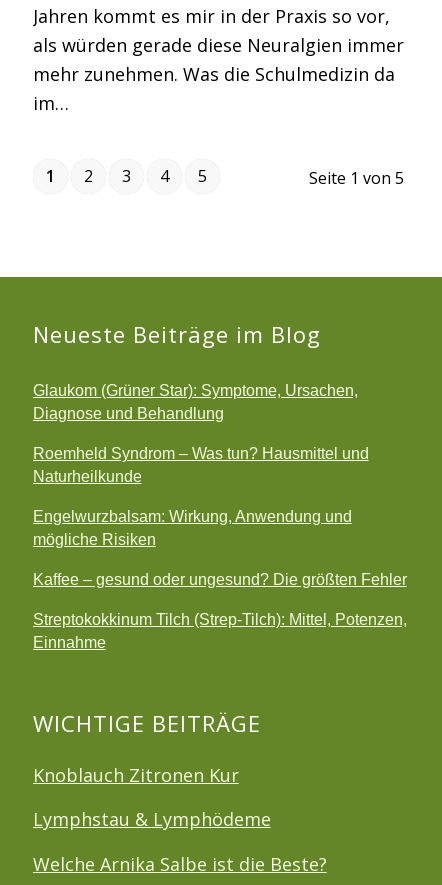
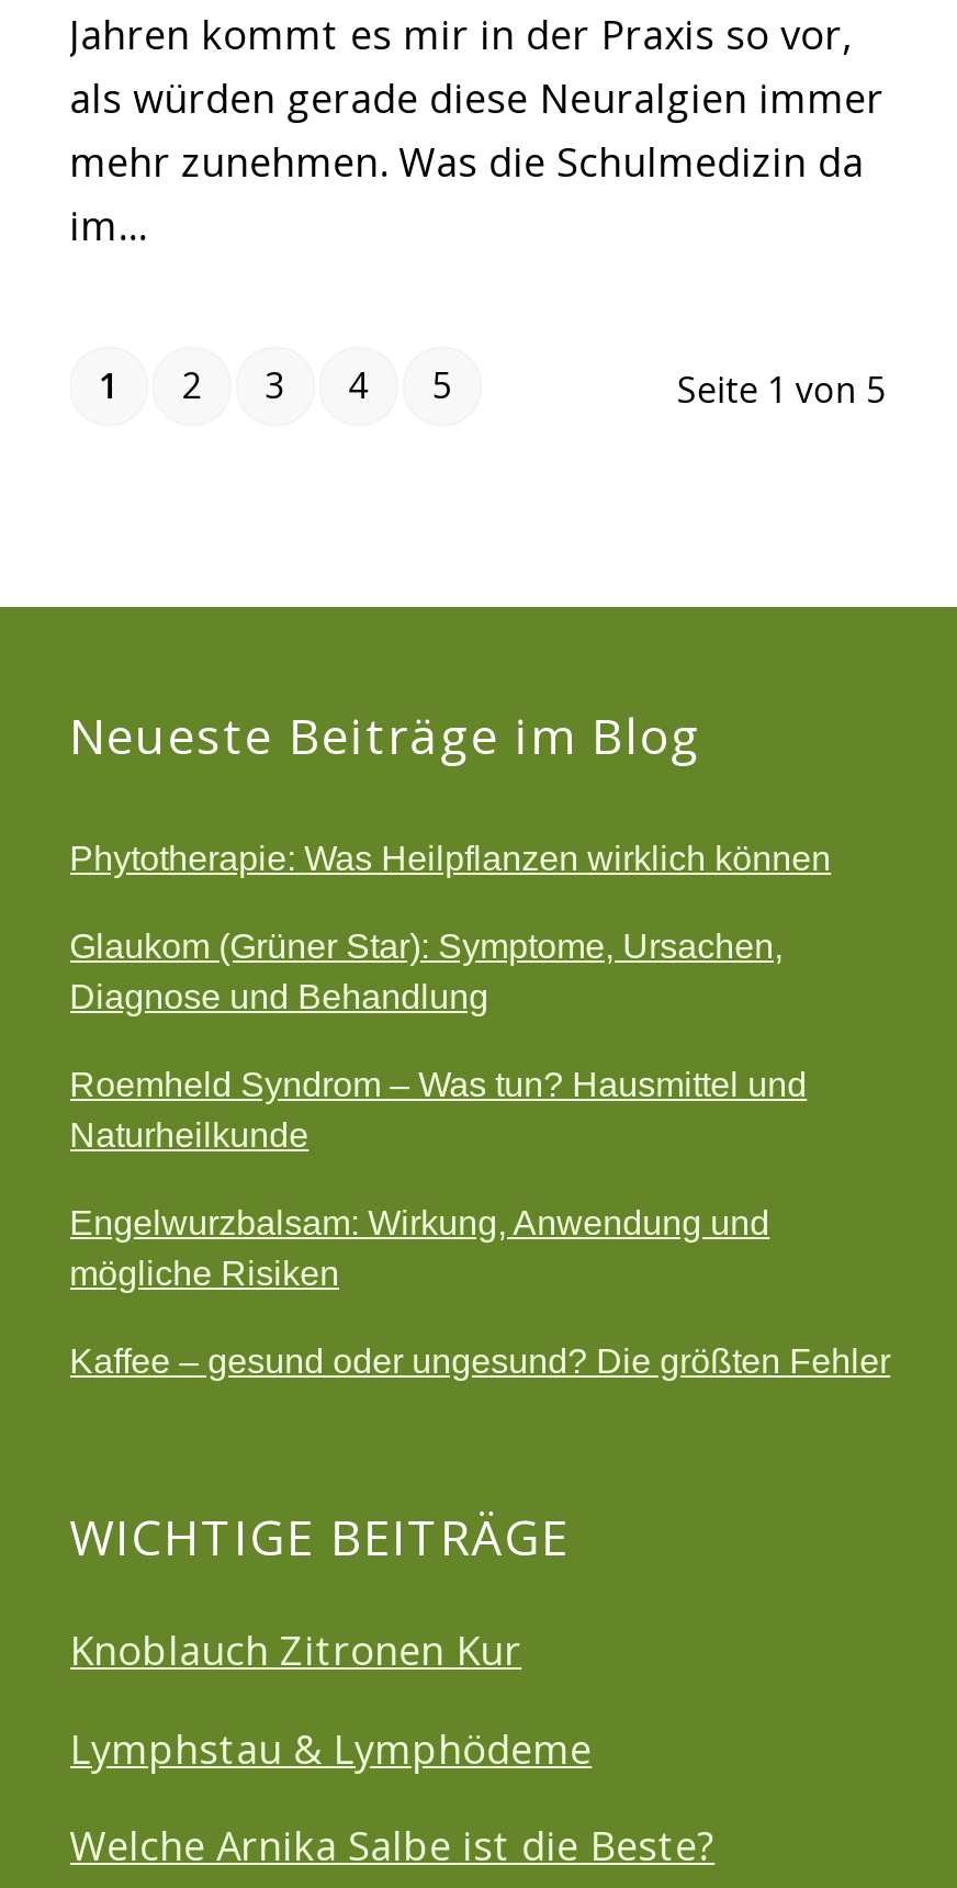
+ Phytotherapie: Was Heilpflanzen wirklich können

moved down: Glaukom (Grüner Star): Symptome, Ursachen, | Diagnose und Behandlung | Roemheld Syndrom – Was tun? Hausmittel und | Naturheilkunde | Engelwurzbalsam: Wirkung, Anwendung und | mögliche Risiken | Kaffee – gesund oder ungesund? Die größten Fehler

- Streptokokkinum Tilch (Strep-Tilch): Mittel, Potenzen,
- Einnahme
